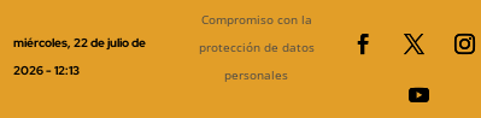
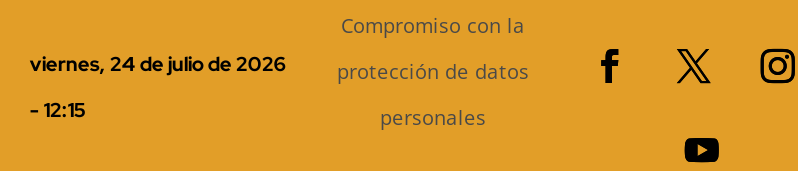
- miércoles, 22 de julio de
+ viernes, 24 de julio de 2026

- 2026 - 12:13
+ - 12:15
